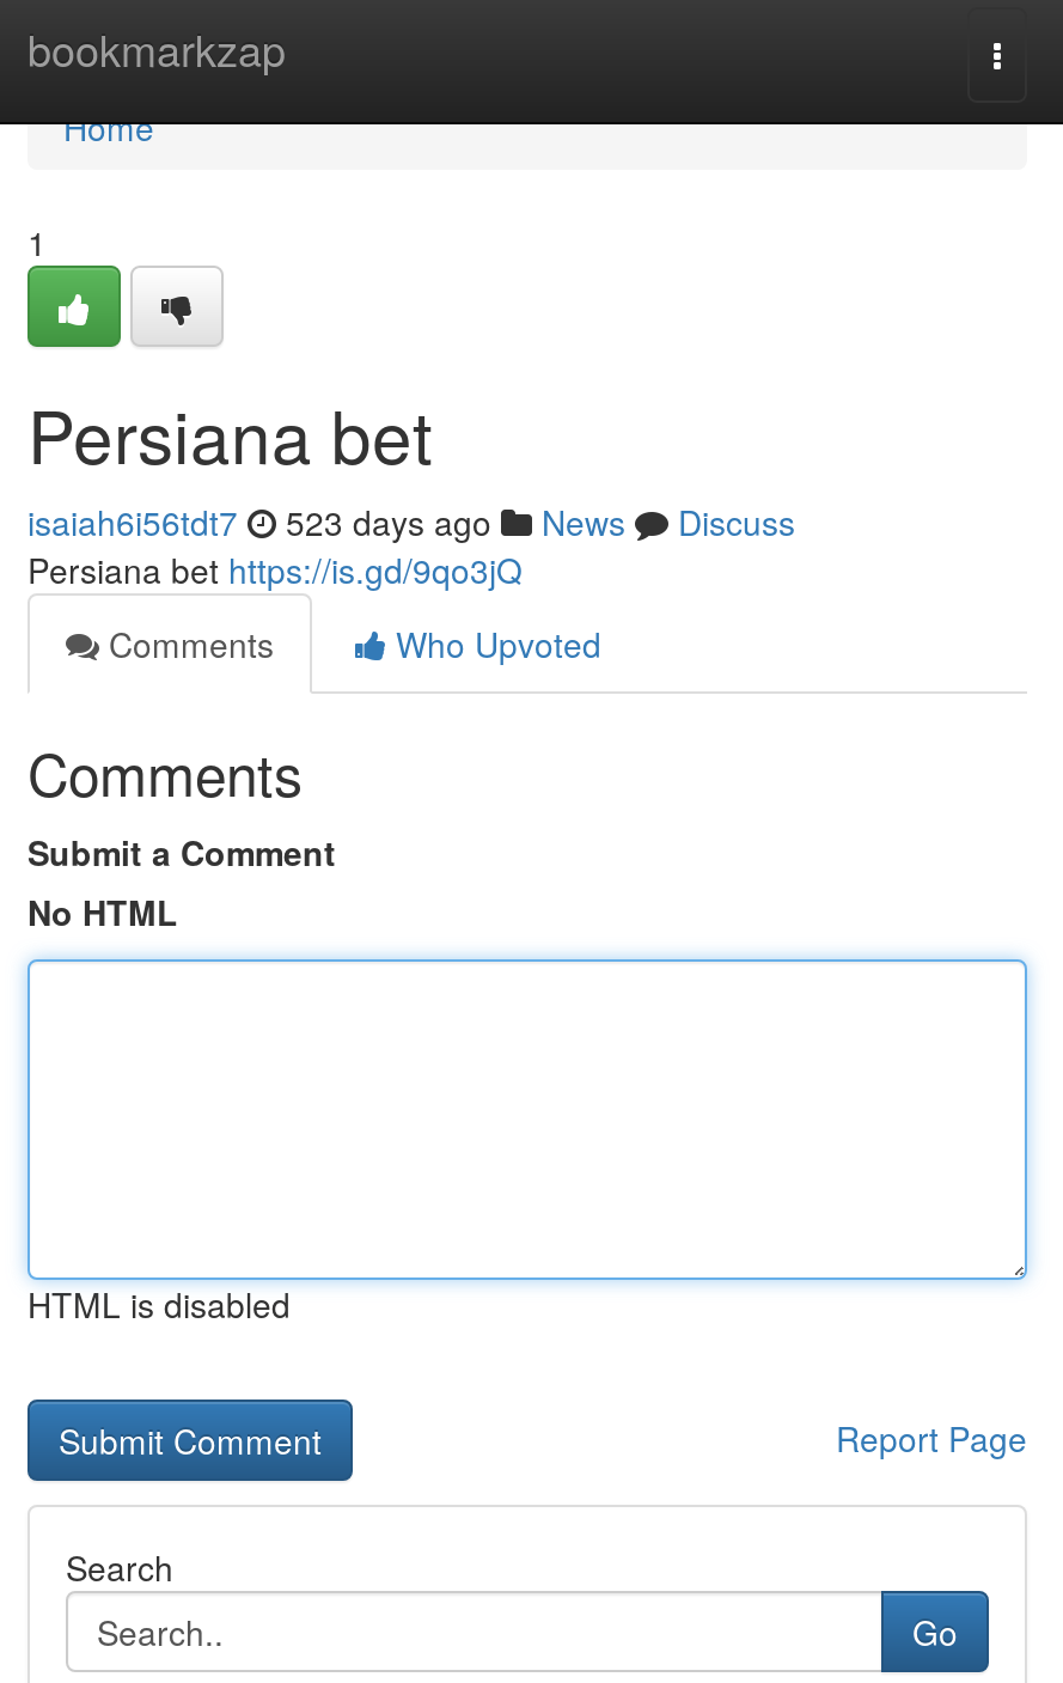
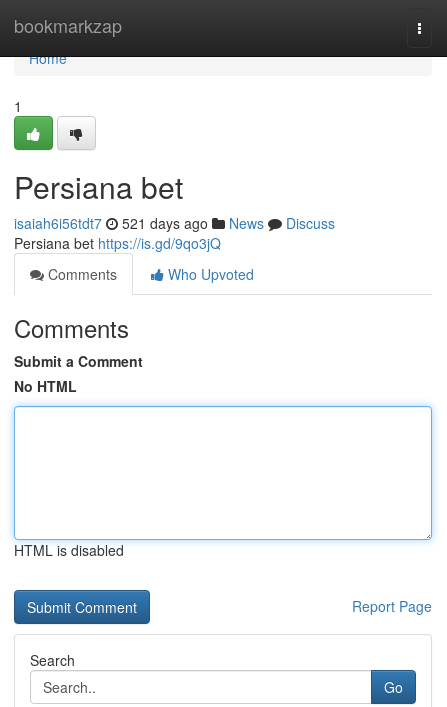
- isaiah6i56tdt7 523 days ago News Discuss
+ isaiah6i56tdt7 521 days ago News Discuss
